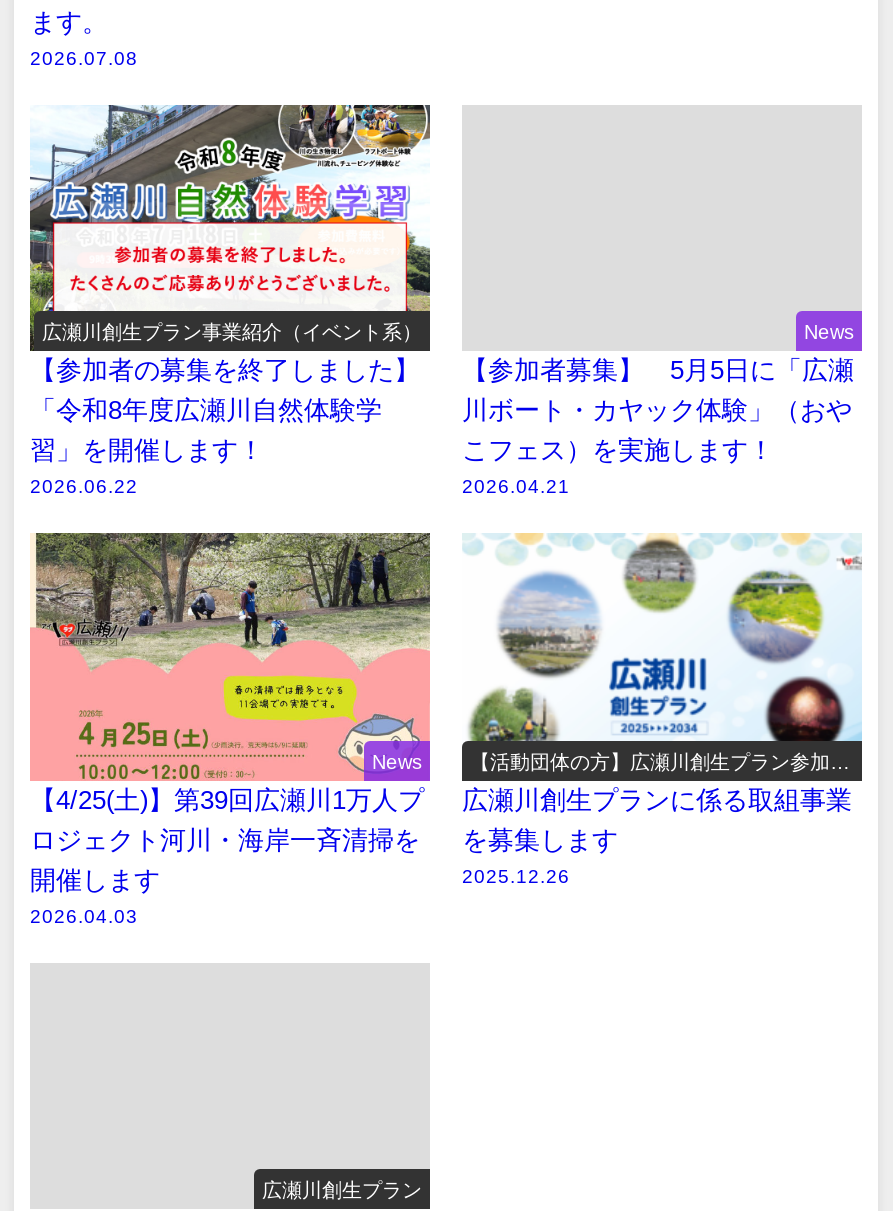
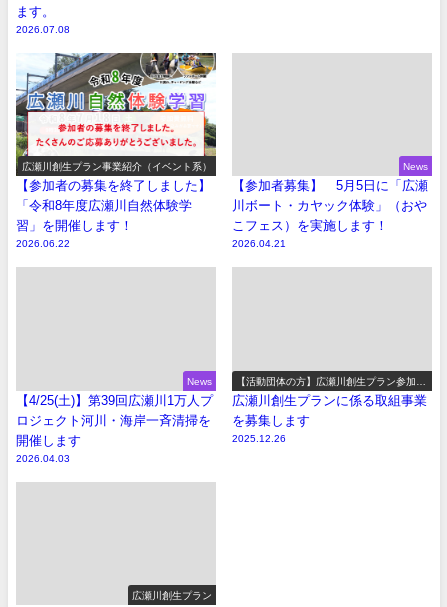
- [image]

- [image]
